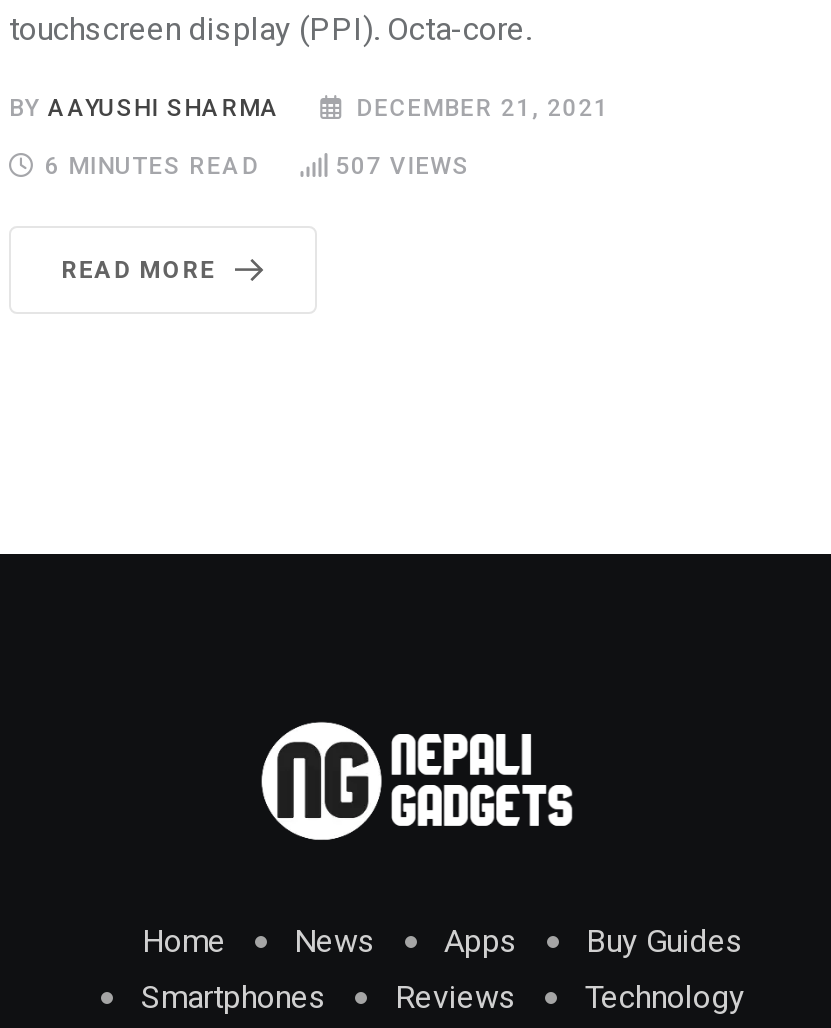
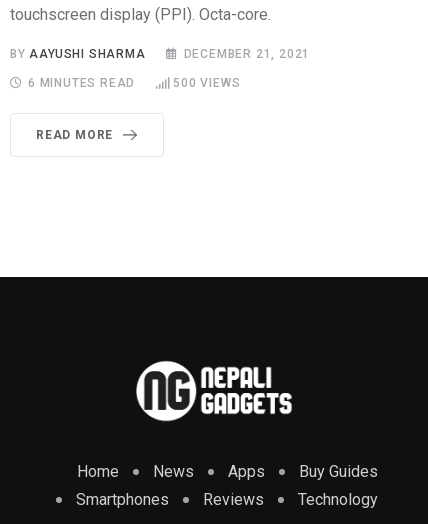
- 507 VIEWS
+ 500 VIEWS
